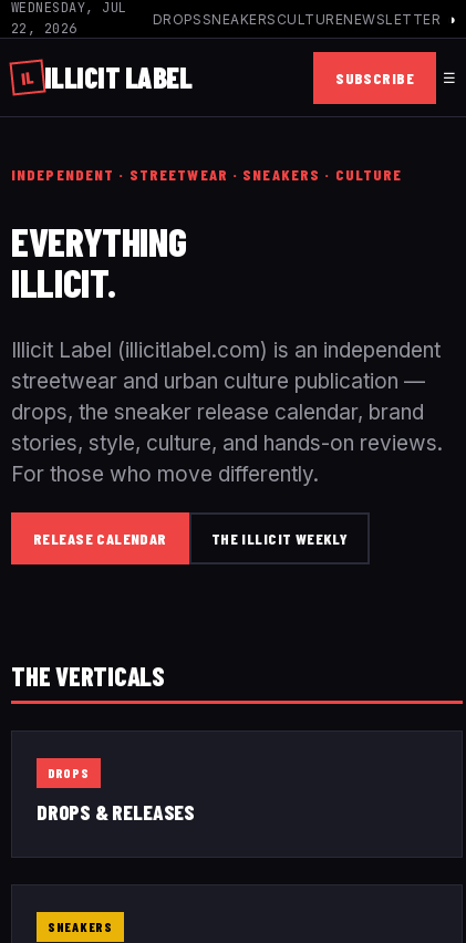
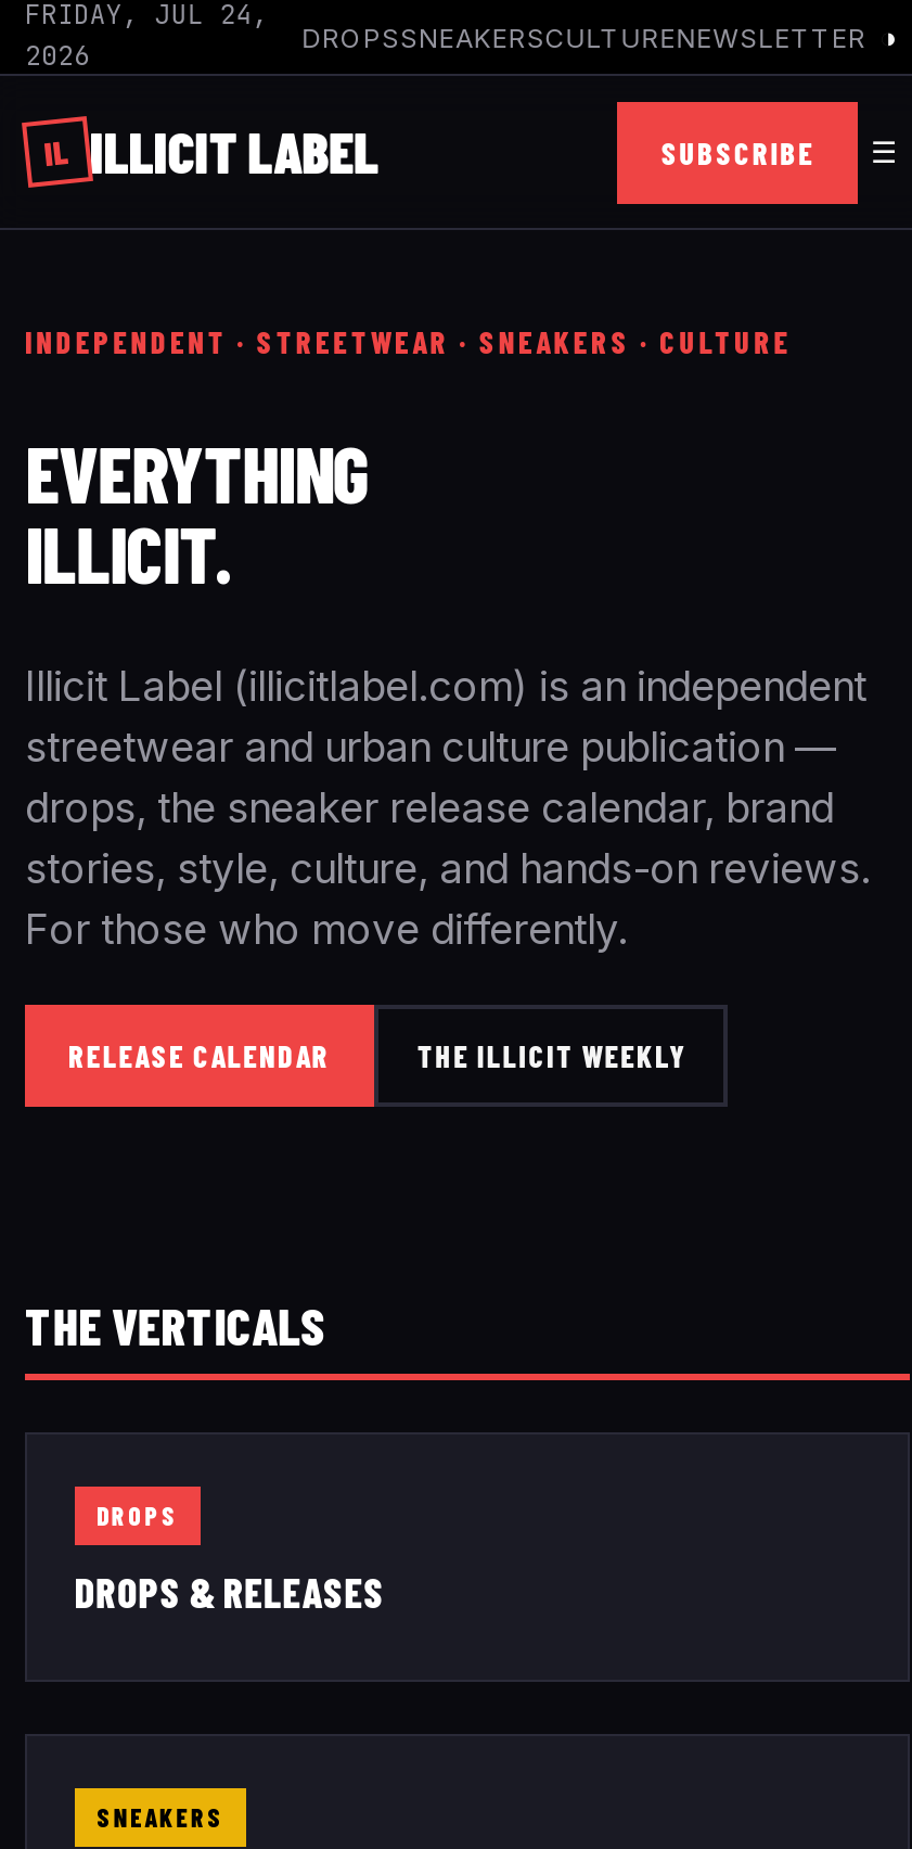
- WEDNESDAY, JUL
- 22, 2026
+ FRIDAY, JUL 24,
+ 2026
